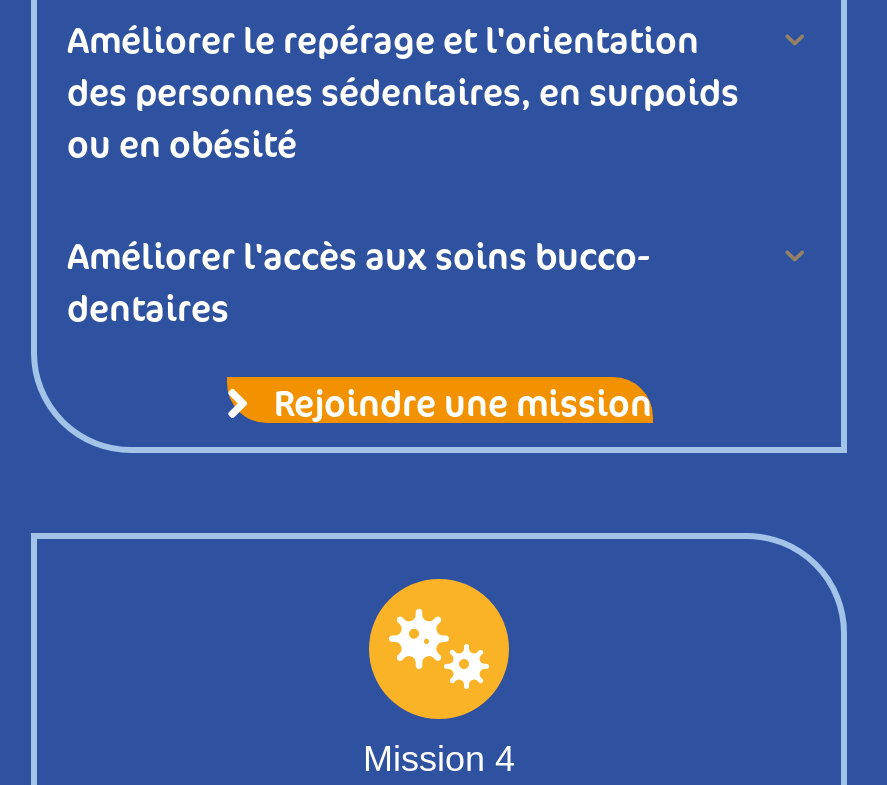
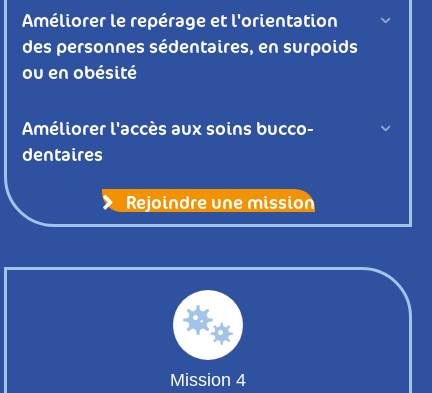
- [image]
+ [image]
